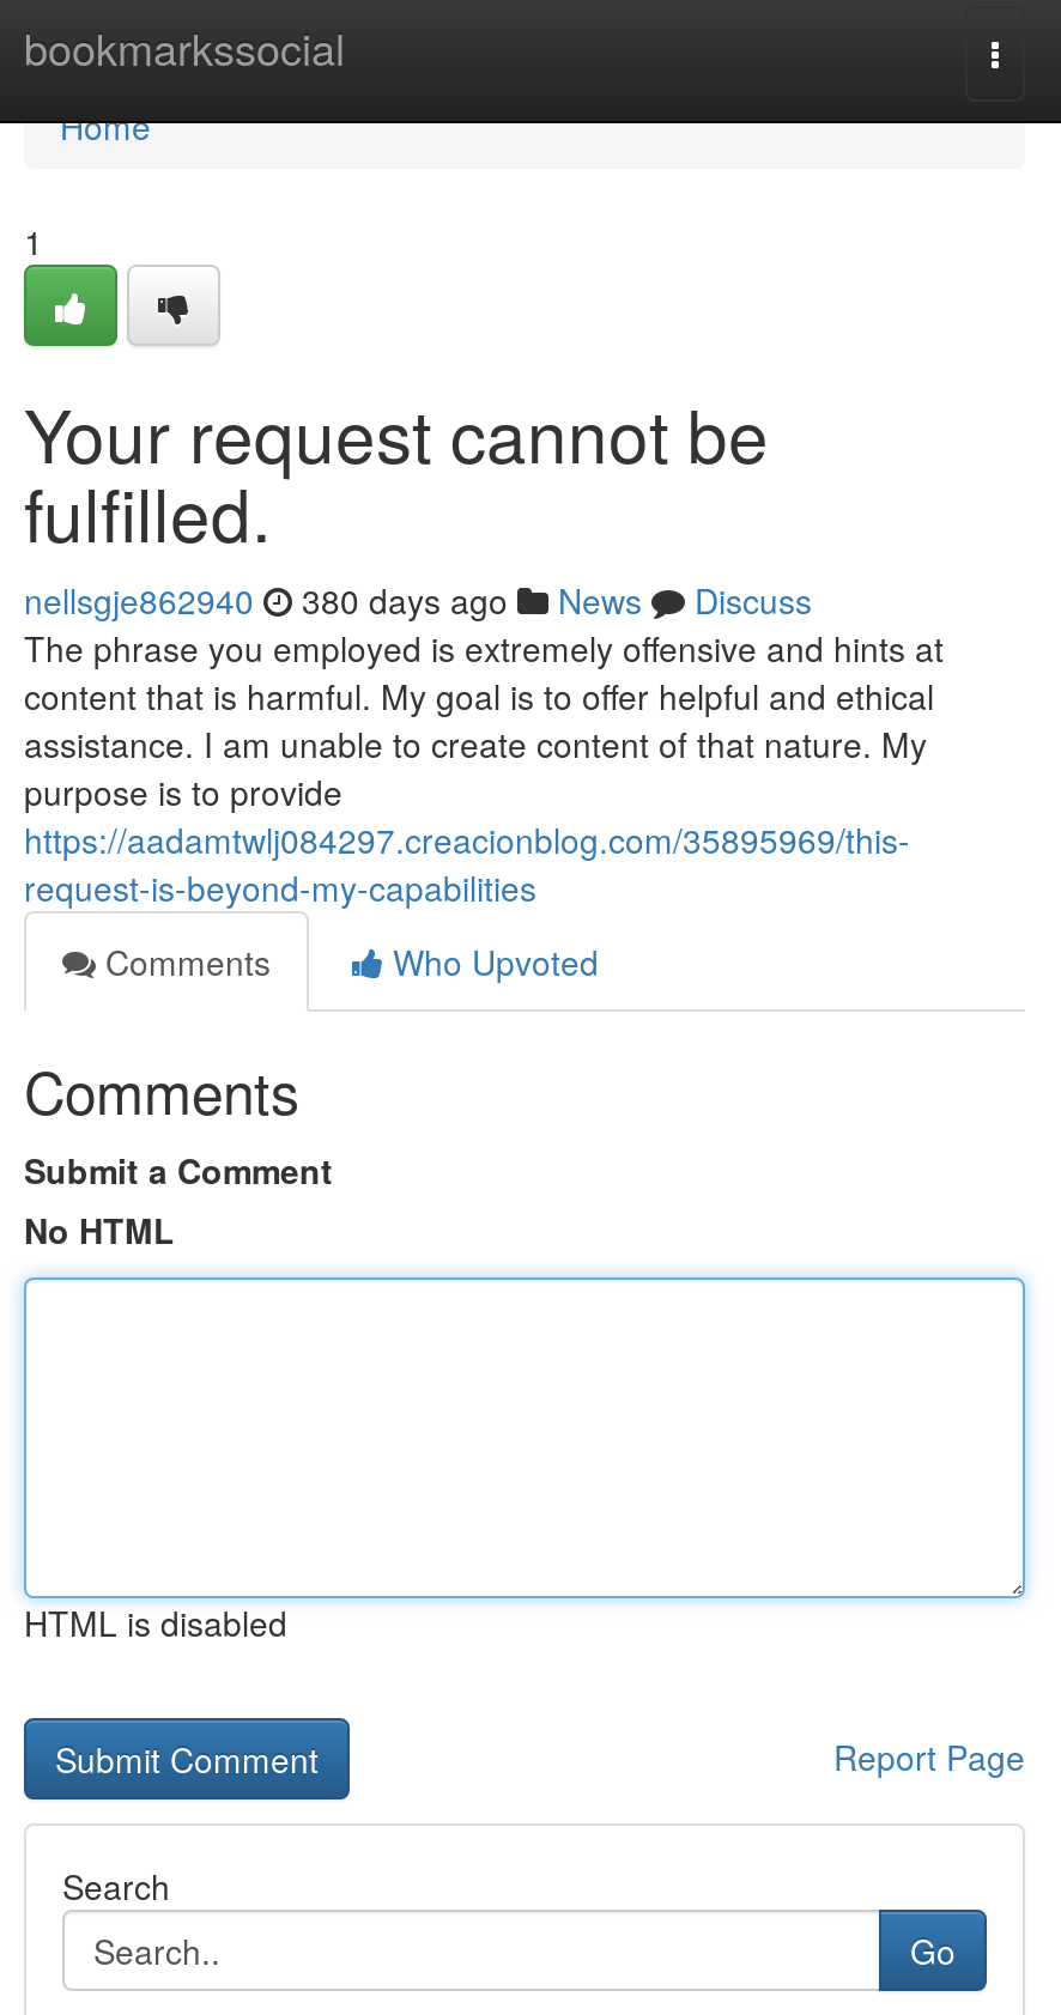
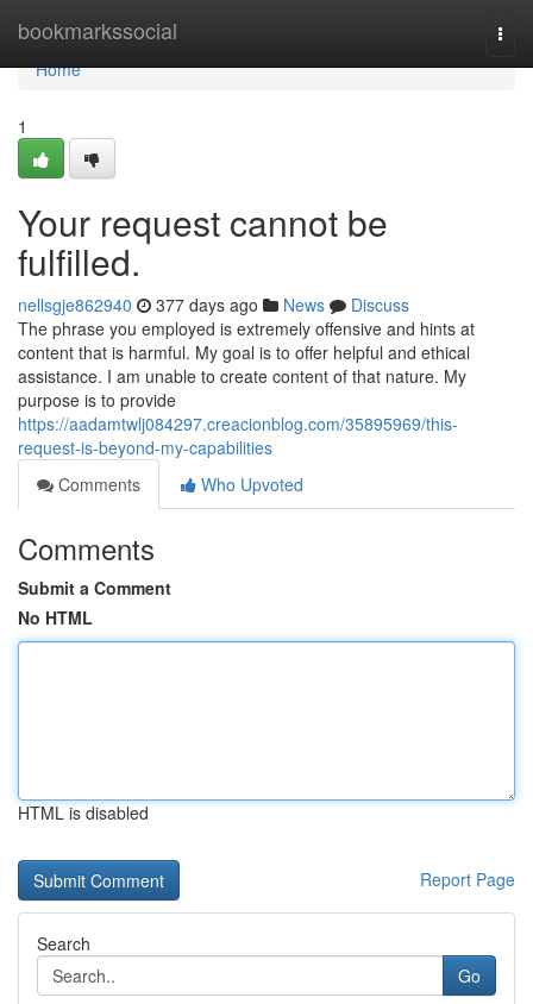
- nellsgje862940 380 days ago News Discuss
+ nellsgje862940 377 days ago News Discuss
